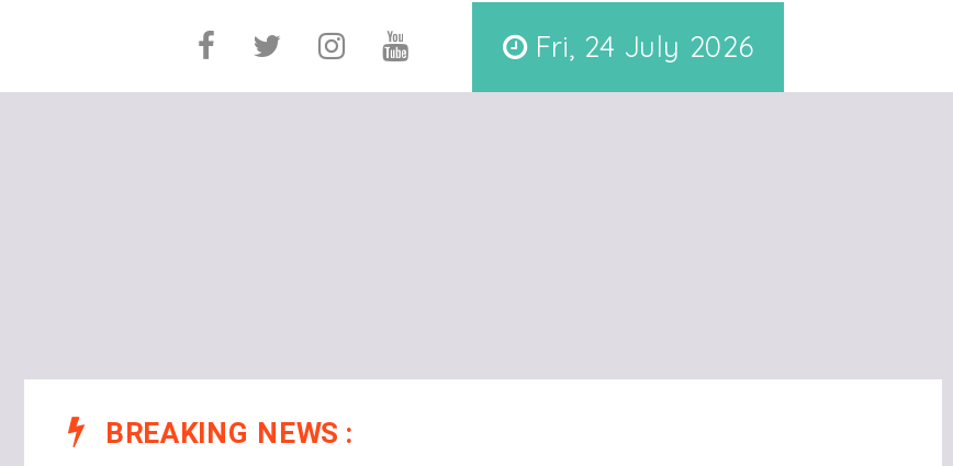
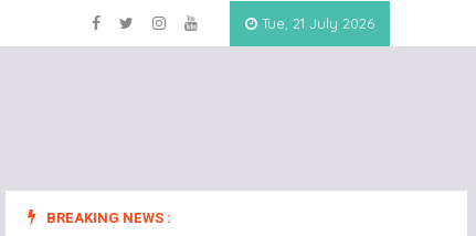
- Fri, 24 July 2026
+ Tue, 21 July 2026
